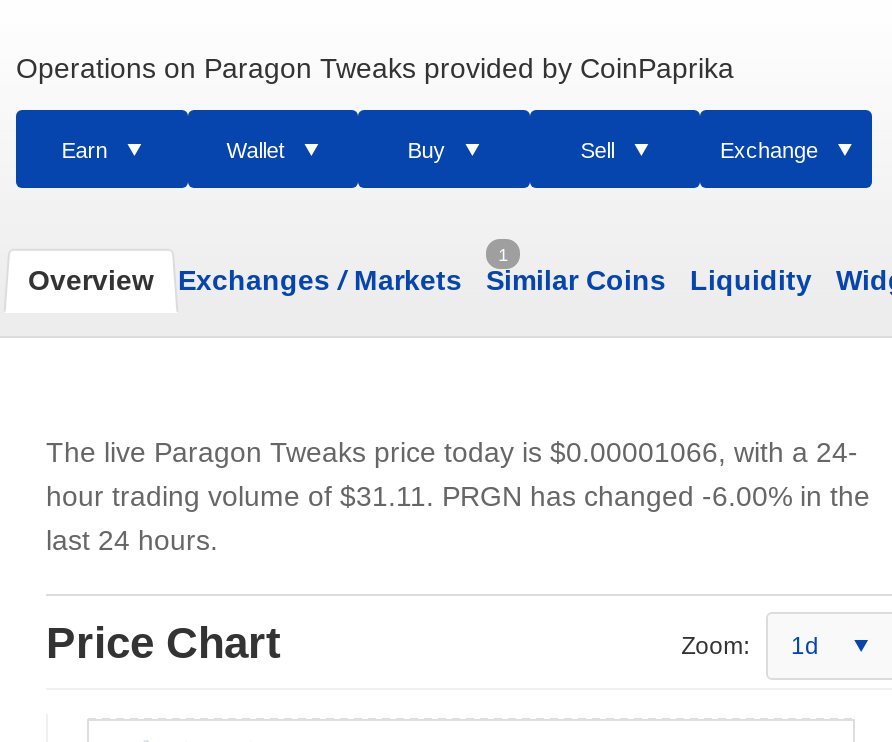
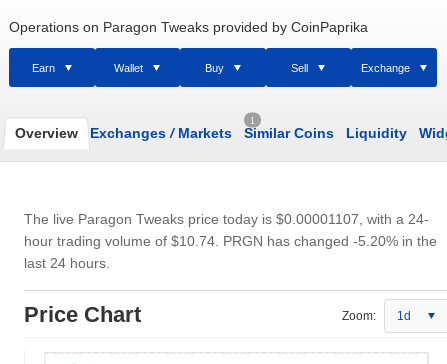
- The live Paragon Tweaks price today is $0.00001066, with a 24-
+ The live Paragon Tweaks price today is $0.00001107, with a 24-

- hour trading volume of $31.11. PRGN has changed -6.00% in the
+ hour trading volume of $10.74. PRGN has changed -5.20% in the
